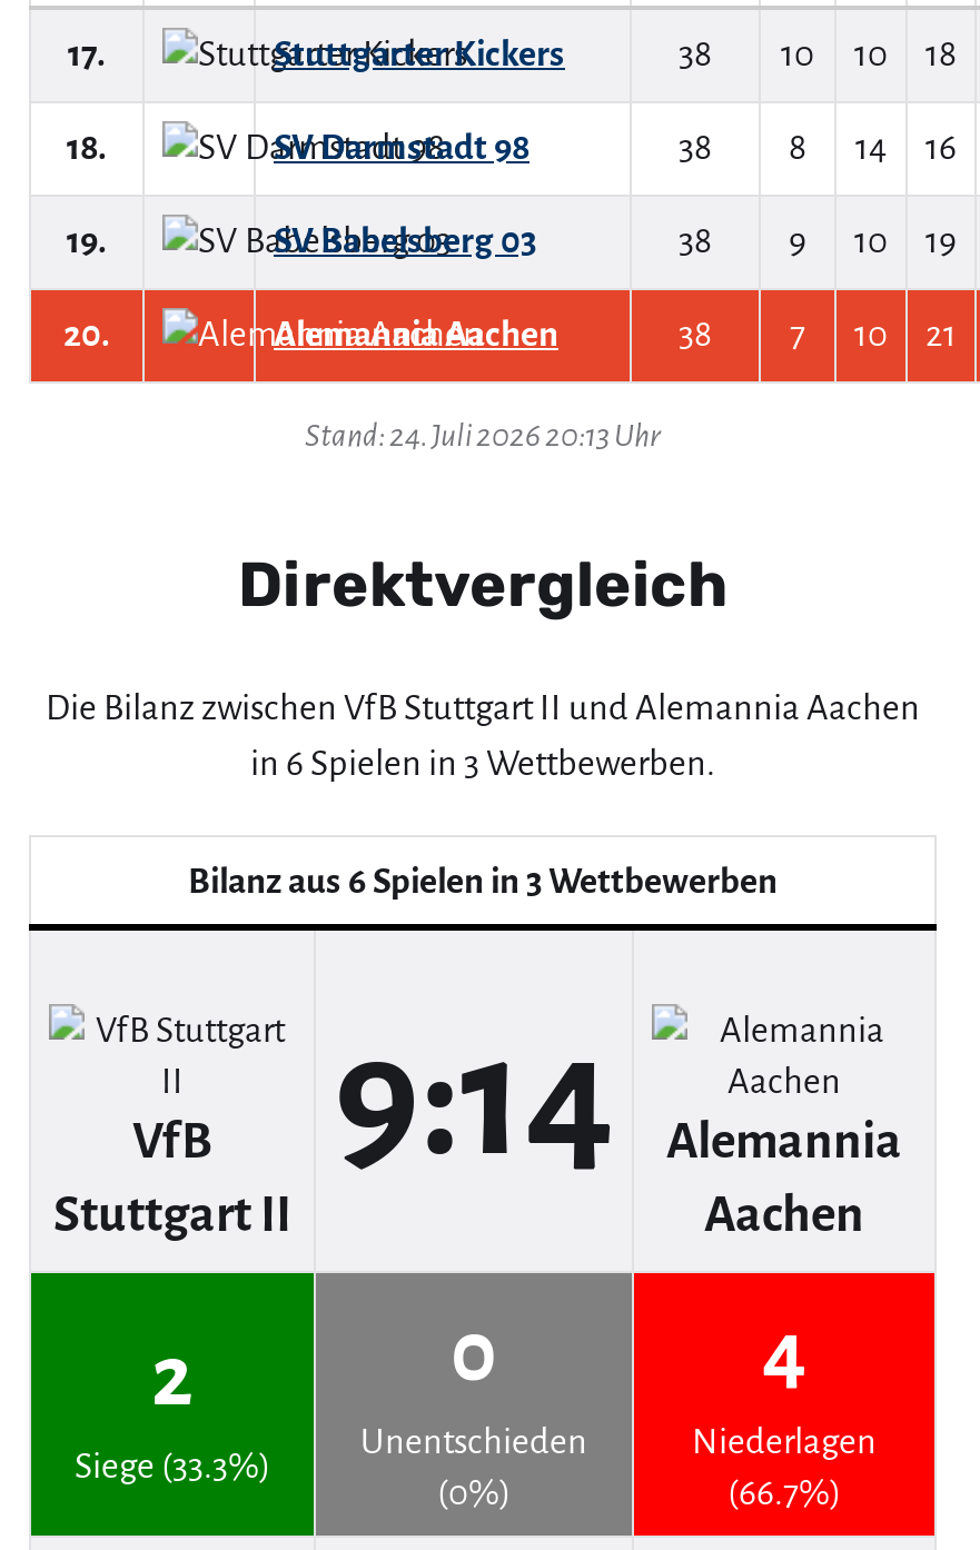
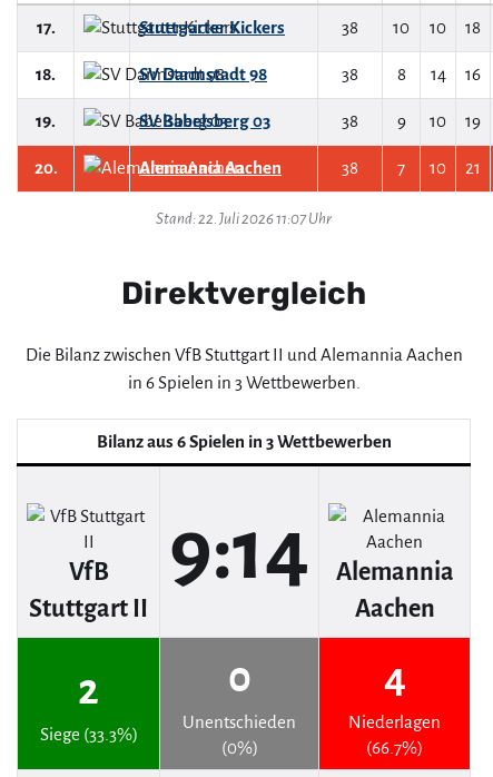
- Stand: 24. Juli 2026 20:13 Uhr
+ Stand: 22. Juli 2026 11:07 Uhr
